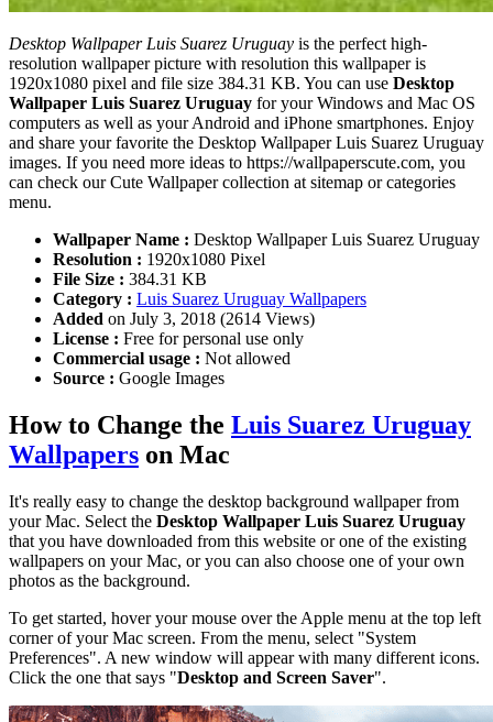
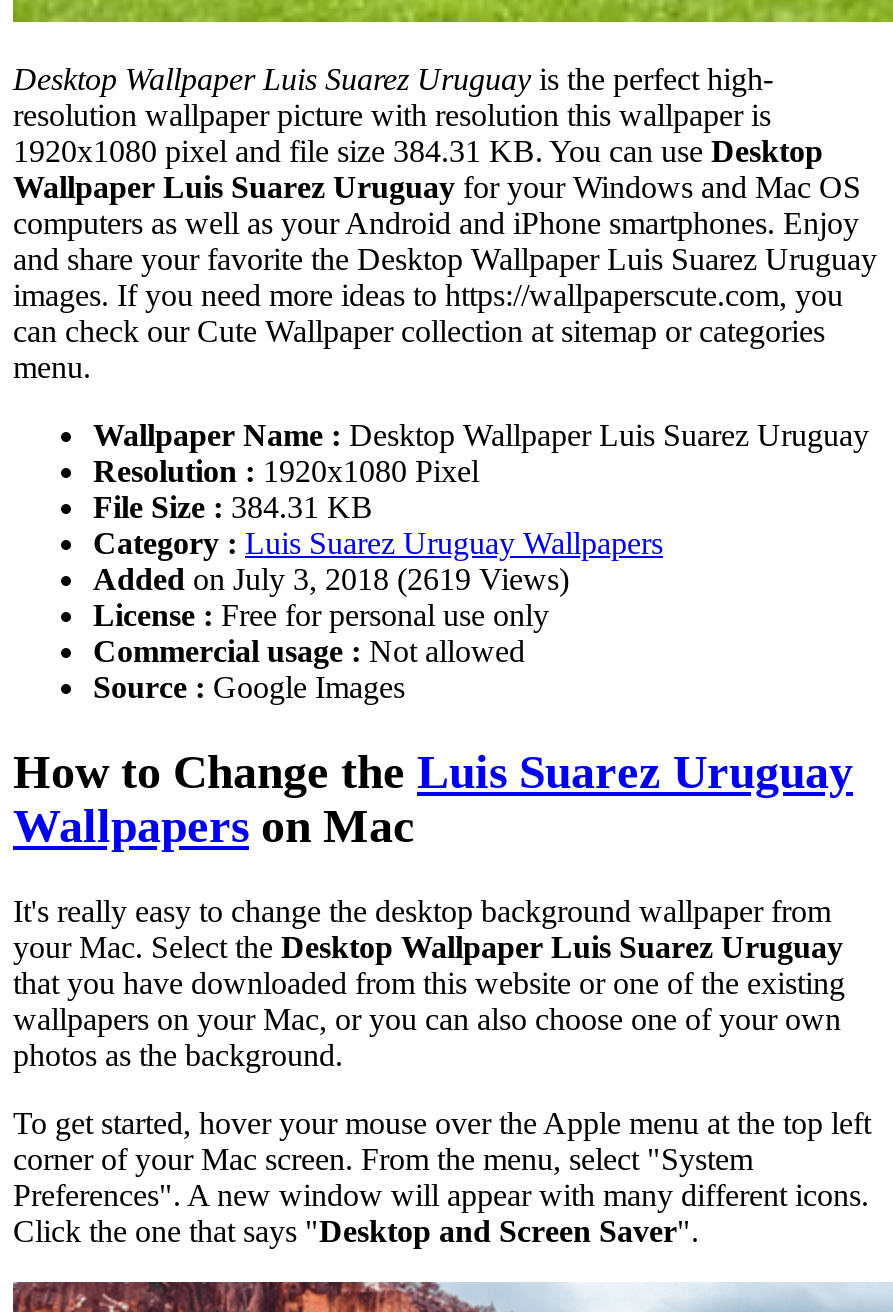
- Added on July 3, 2018 (2614 Views)
+ Added on July 3, 2018 (2619 Views)
